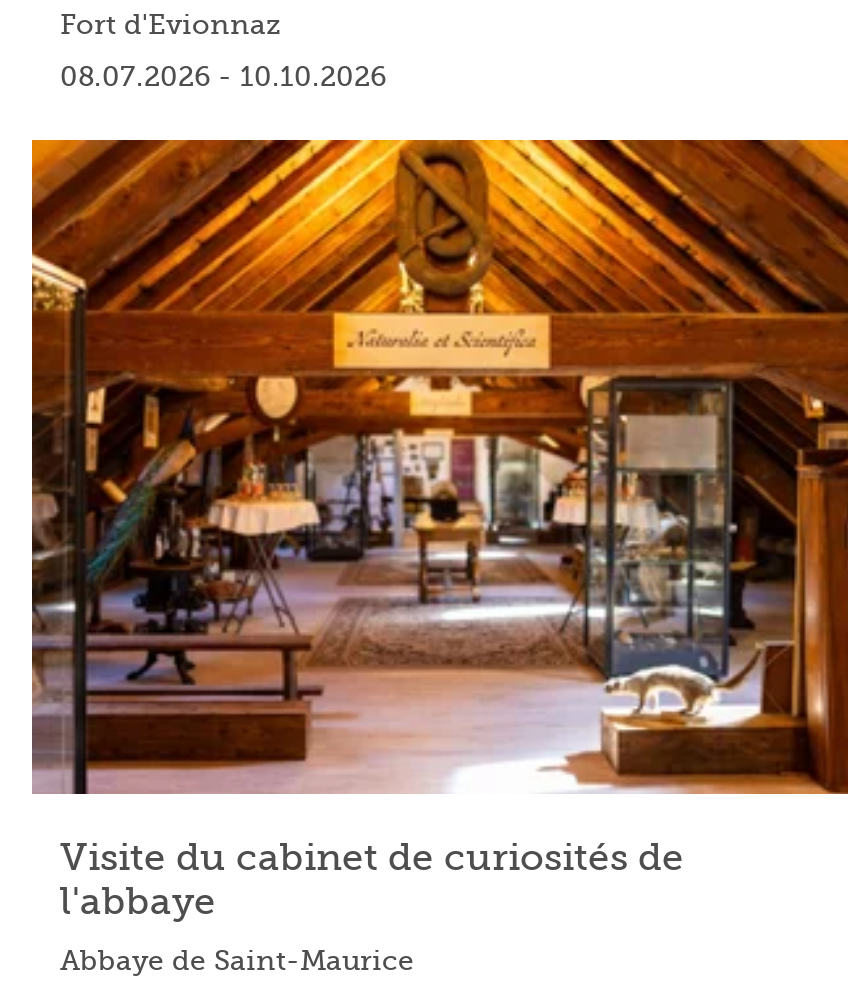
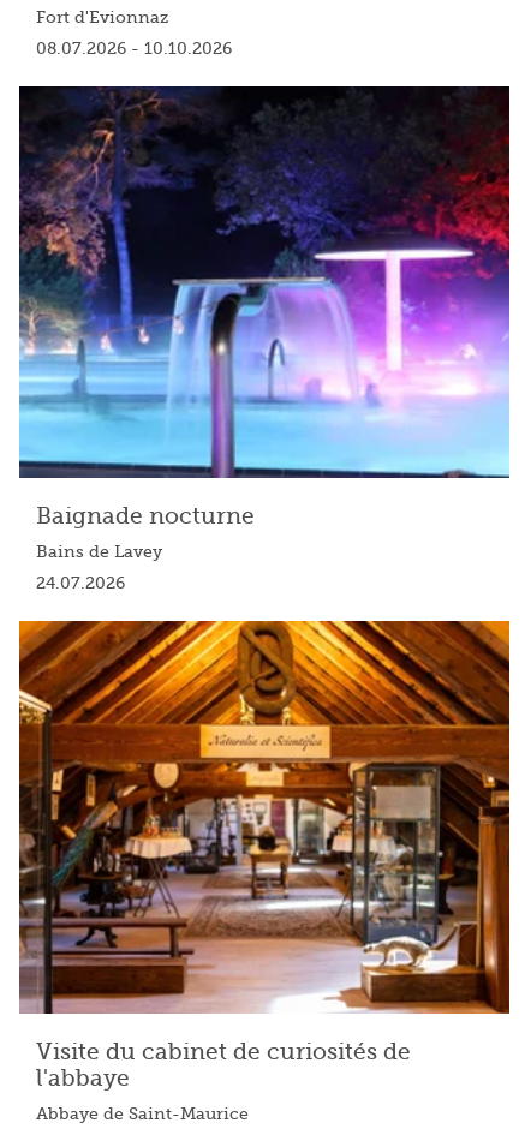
+ [image]
+ Baignade nocturne
+ Bains de Lavey
+ 24.07.2026
